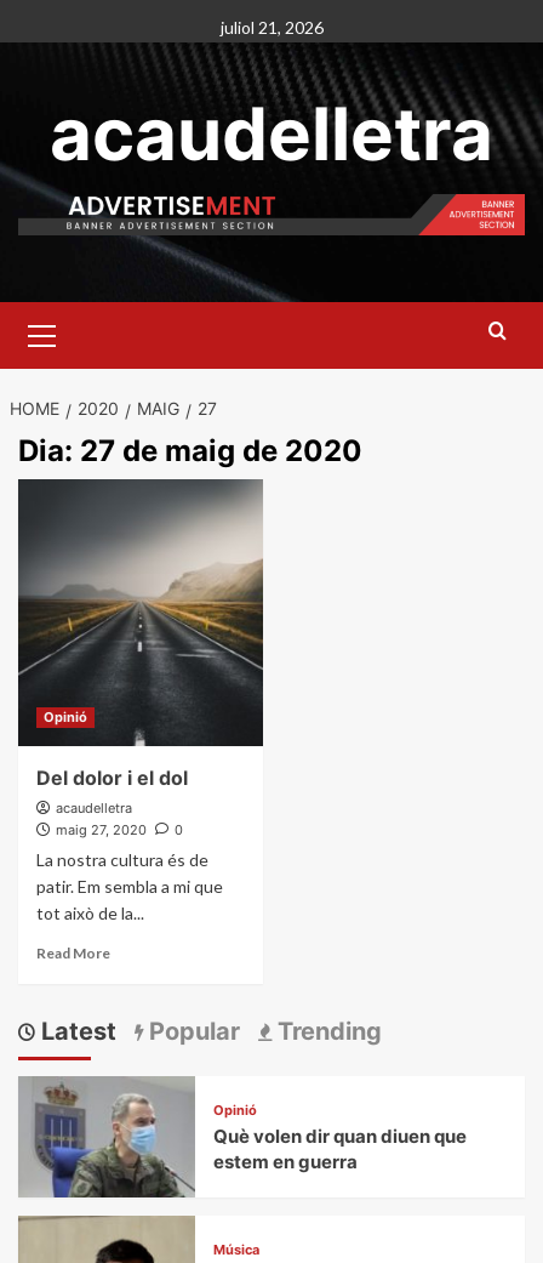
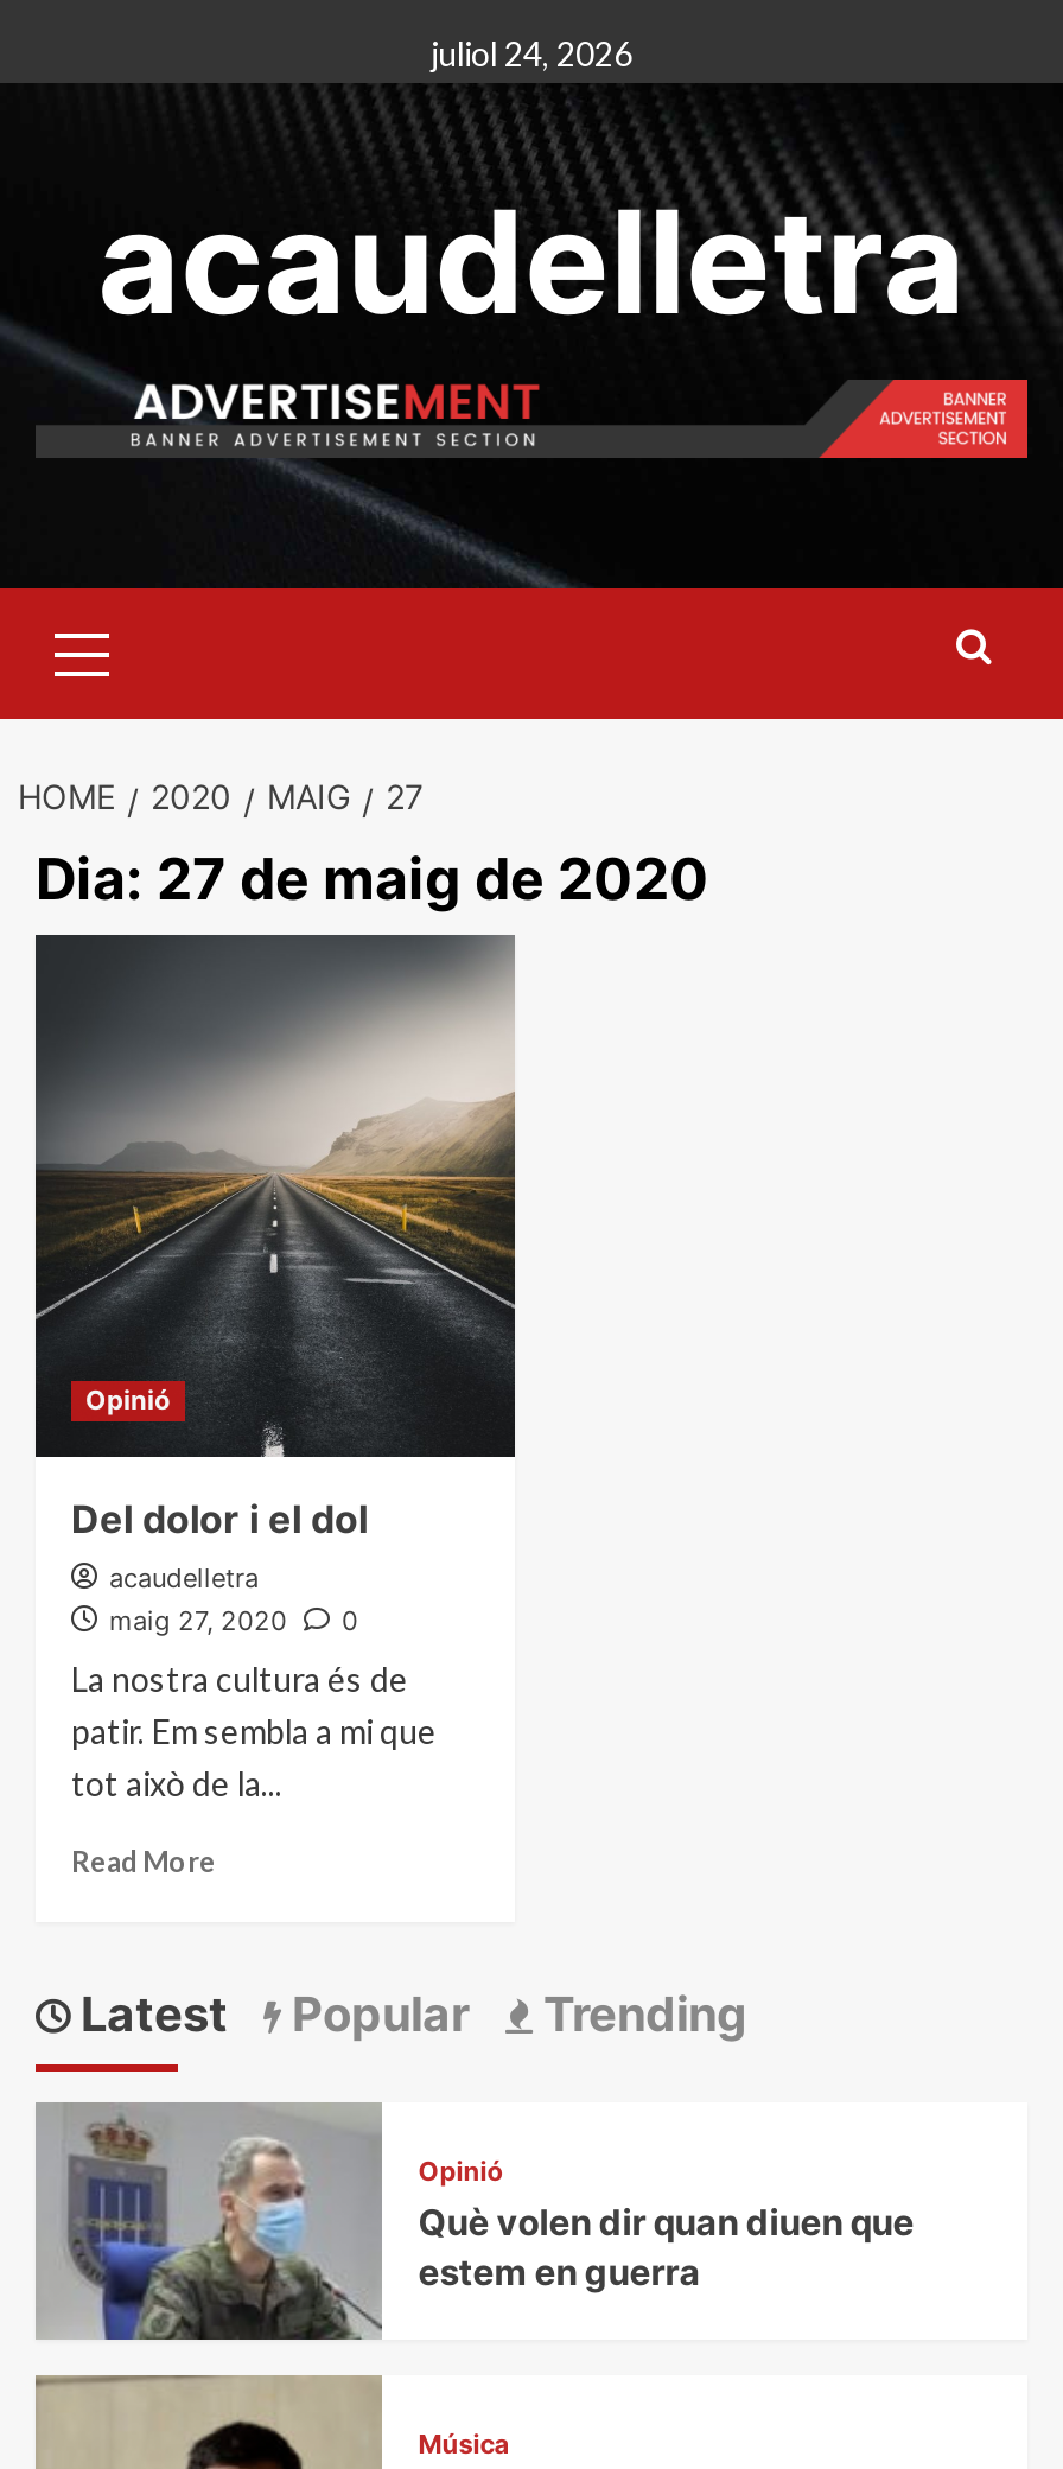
- juliol 21, 2026
+ juliol 24, 2026
